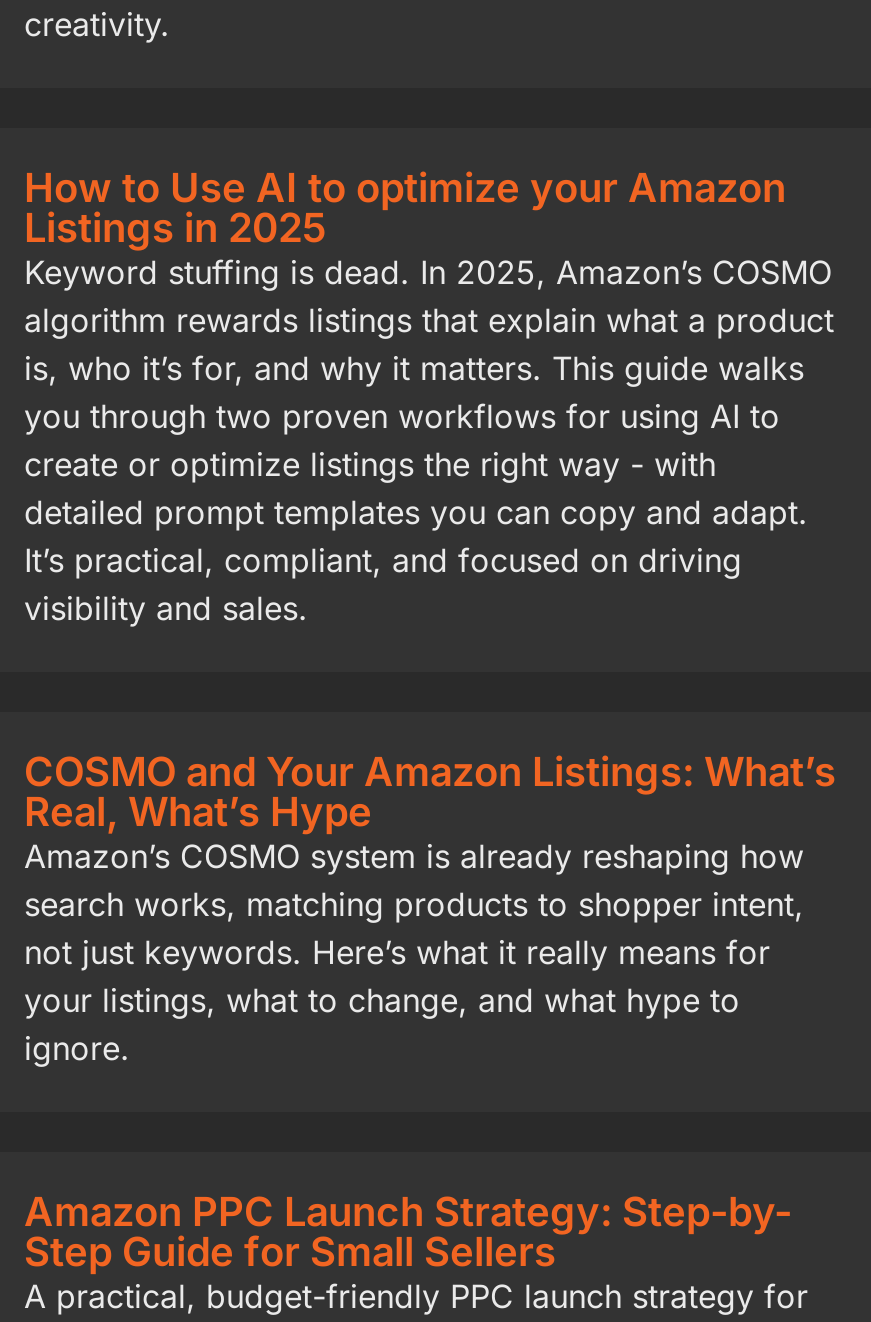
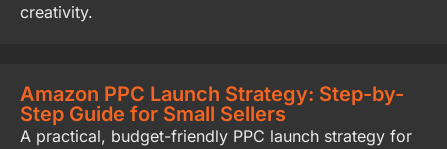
- How to Use AI to optimize your Amazon
- Listings in 2025
- Keyword stuffing is dead. In 2025, Amazon’s COSMO
- algorithm rewards listings that explain what a product
- is, who it’s for, and why it matters. This guide walks
- you through two proven workflows for using AI to
- create or optimize listings the right way - with
- detailed prompt templates you can copy and adapt.
- It’s practical, compliant, and focused on driving
- visibility and sales.
- COSMO and Your Amazon Listings: What’s
- Real, What’s Hype
- Amazon’s COSMO system is already reshaping how
- search works, matching products to shopper intent,
- not just keywords. Here’s what it really means for
- your listings, what to change, and what hype to
- ignore.
